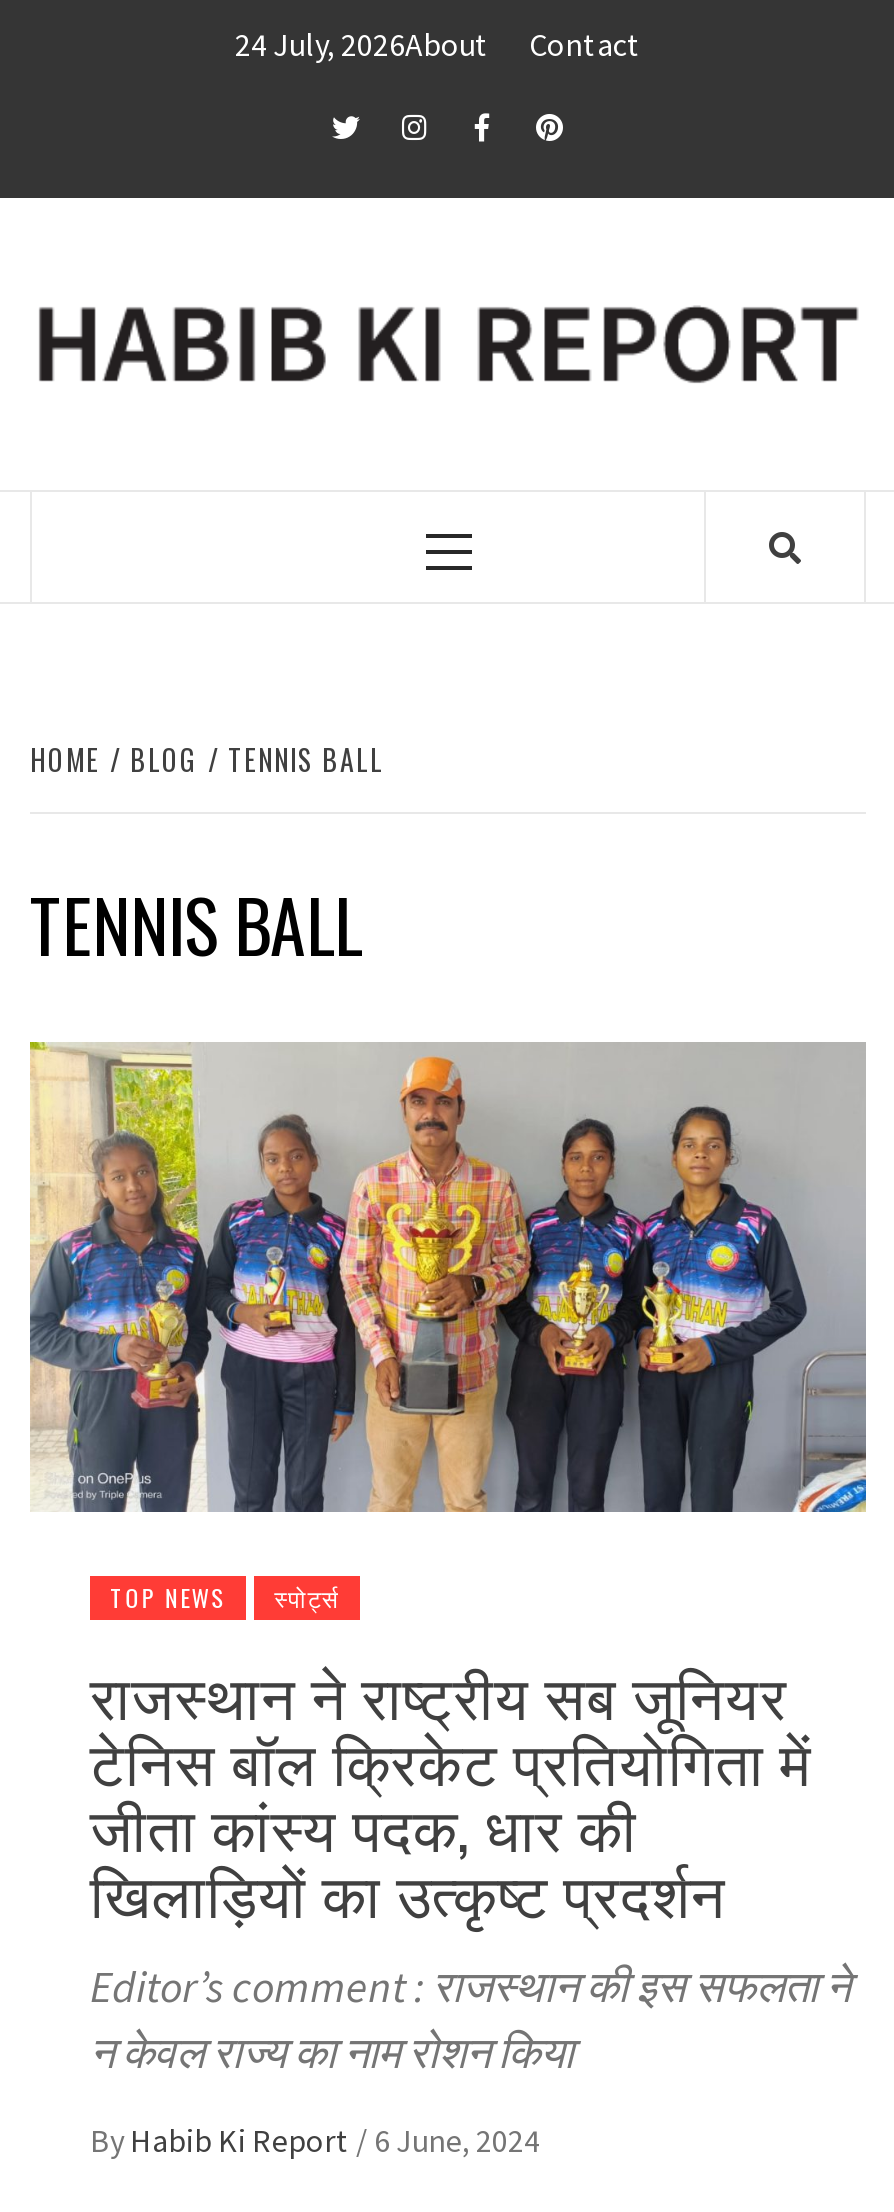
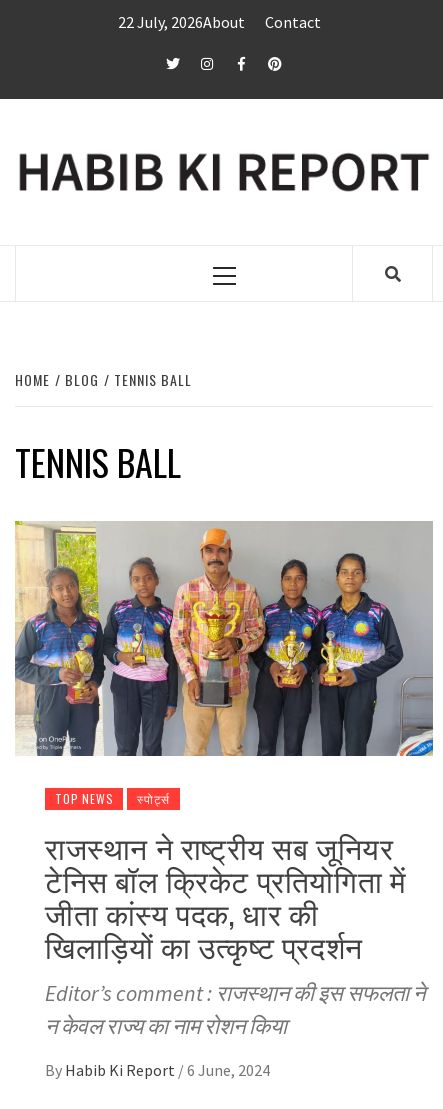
- 24 July, 2026About Contact
+ 22 July, 2026About Contact
